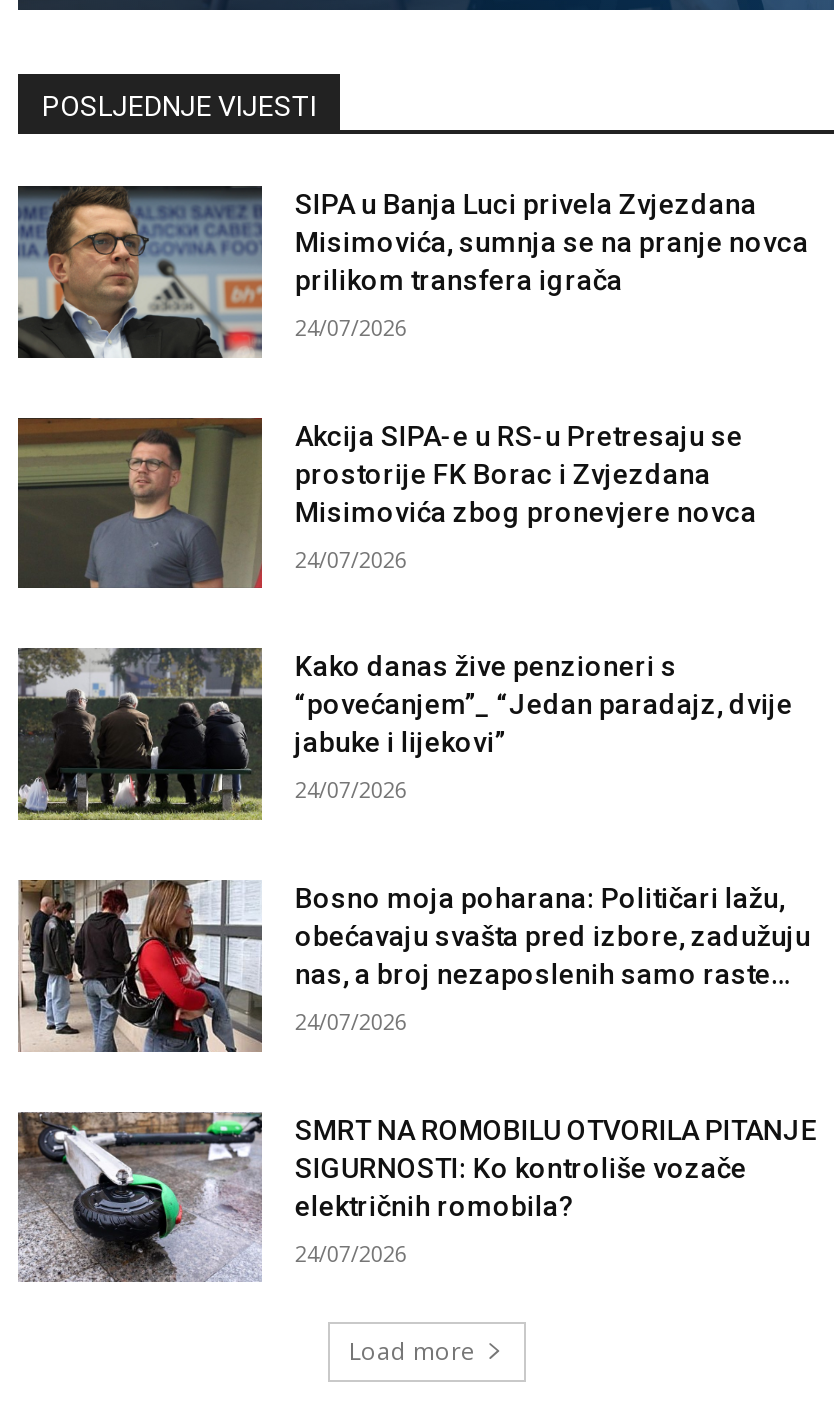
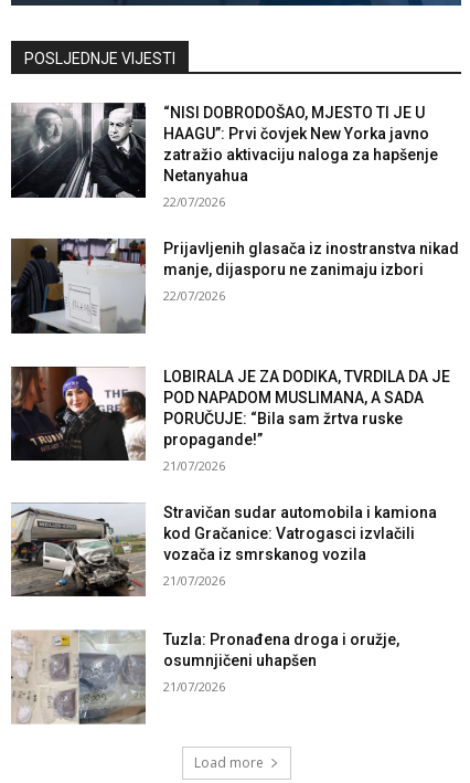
- [image]
- SIPA u Banja Luci privela Zvjezdana
- Misimovića, sumnja se na pranje novca
- prilikom transfera igrača
+ [image]
+ “NISI DOBRODOŠAO, MJESTO TI JE U
+ HAAGU”: Prvi čovjek New Yorka javno
+ zatražio aktivaciju naloga za hapšenje
+ Netanyahua

- 24/07/2026
+ 22/07/2026

- [image]
- Akcija SIPA-e u RS-u Pretresaju se
- prostorije FK Borac i Zvjezdana
- Misimovića zbog pronevjere novca
+ [image]
+ Prijavljenih glasača iz inostranstva nikad
+ manje, dijasporu ne zanimaju izbori

- 24/07/2026
+ 22/07/2026

- [image]
- Kako danas žive penzioneri s
- “povećanjem”_ “Jedan paradajz, dvije
- jabuke i lijekovi”
+ [image]
+ LOBIRALA JE ZA DODIKA, TVRDILA DA JE
+ POD NAPADOM MUSLIMANA, A SADA
+ PORUČUJE: “Bila sam žrtva ruske
+ propagande!”

- 24/07/2026
+ 21/07/2026

- [image]
- Bosno moja poharana: Političari lažu,
- obećavaju svašta pred izbore, zadužuju
- nas, a broj nezaposlenih samo raste…
+ [image]
+ Stravičan sudar automobila i kamiona
+ kod Gračanice: Vatrogasci izvlačili
+ vozača iz smrskanog vozila

- 24/07/2026
+ 21/07/2026

- [image]
- SMRT NA ROMOBILU OTVORILA PITANJE
- SIGURNOSTI: Ko kontroliše vozače
- električnih romobila?
+ [image]
+ Tuzla: Pronađena droga i oružje,
+ osumnjičeni uhapšen

- 24/07/2026
+ 21/07/2026
